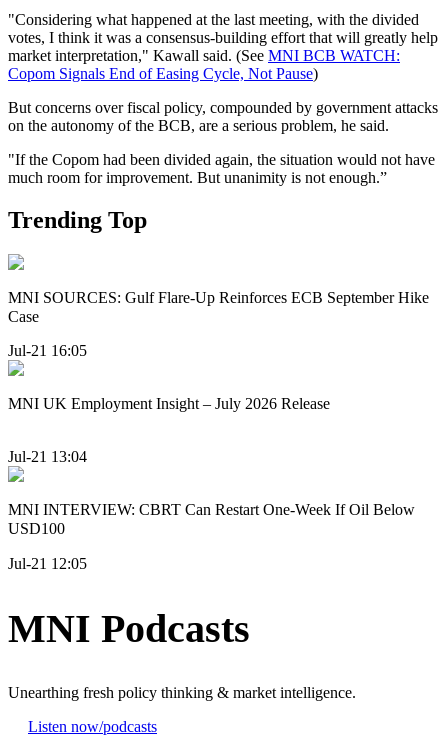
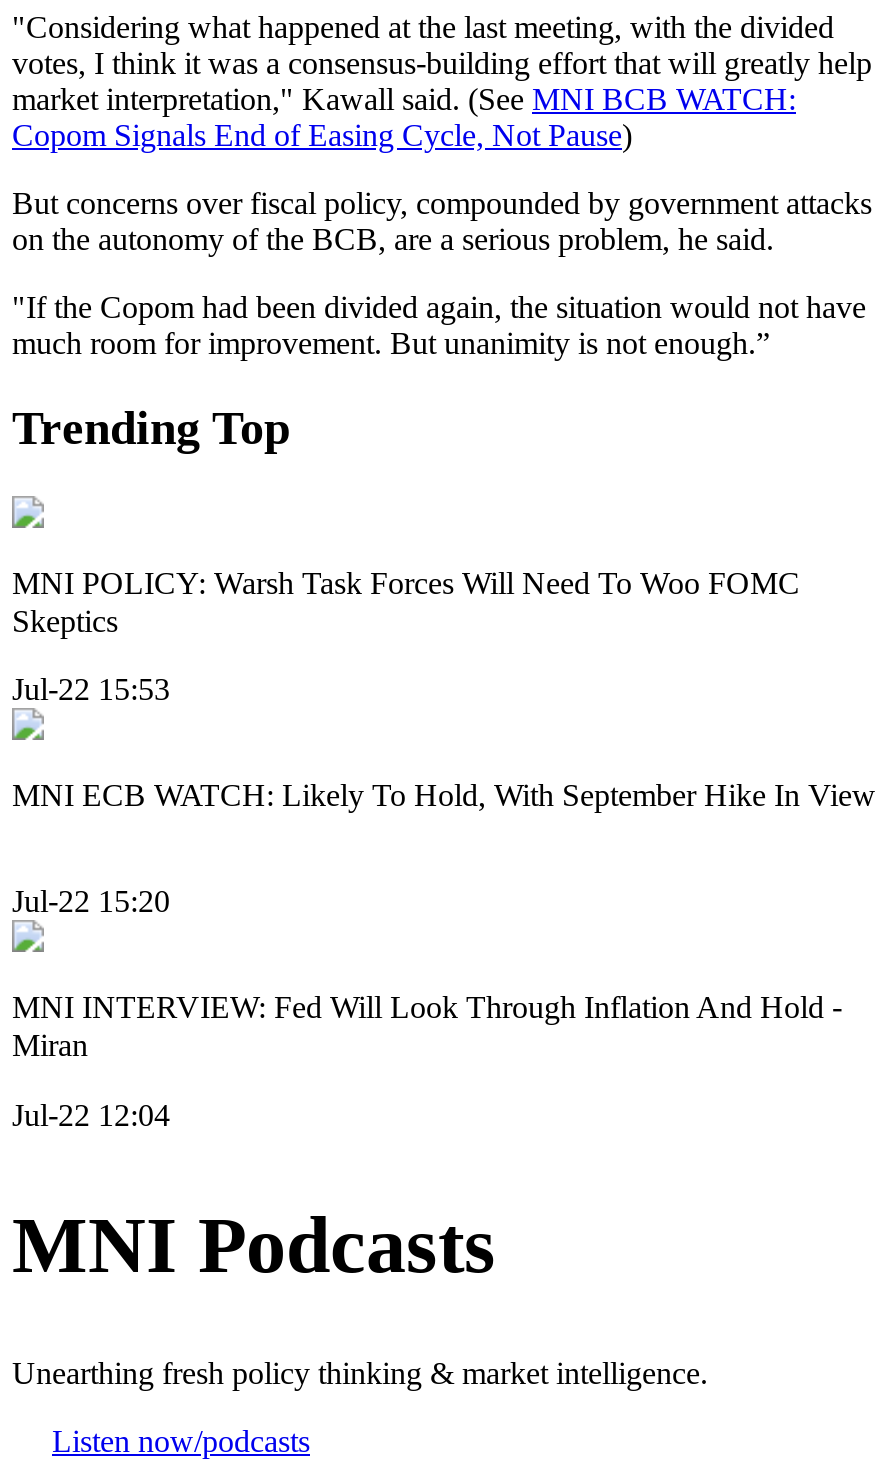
- MNI SOURCES: Gulf Flare-Up Reinforces ECB September Hike
- Case
+ MNI POLICY: Warsh Task Forces Will Need To Woo FOMC
+ Skeptics

- Jul-21 16:05
+ Jul-22 15:53

- MNI UK Employment Insight – July 2026 Release
+ MNI ECB WATCH: Likely To Hold, With September Hike In View

- Jul-21 13:04
+ Jul-22 15:20

- MNI INTERVIEW: CBRT Can Restart One-Week If Oil Below
- USD100
+ MNI INTERVIEW: Fed Will Look Through Inflation And Hold -
+ Miran

- Jul-21 12:05
+ Jul-22 12:04
